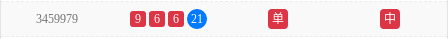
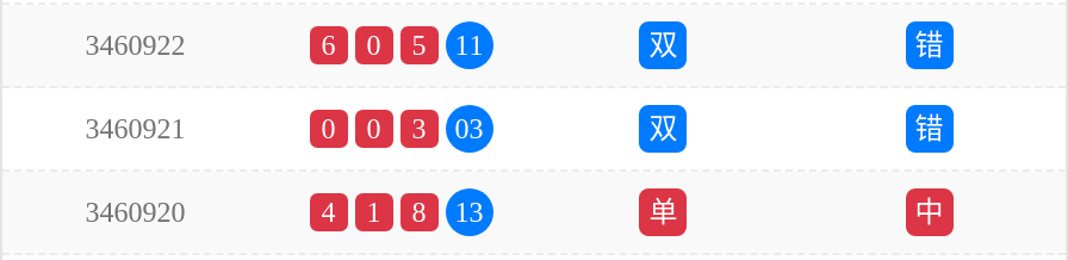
- 3459979
- 9
+ 3460922

- 6
- 21
+ 0
+ 5
+ 11
+ 双
+ 错
+ 3460921
+ 0
+ 0
+ 3
+ 03
+ 双
+ 错
+ 3460920
+ 4
+ 1
+ 8
+ 13
